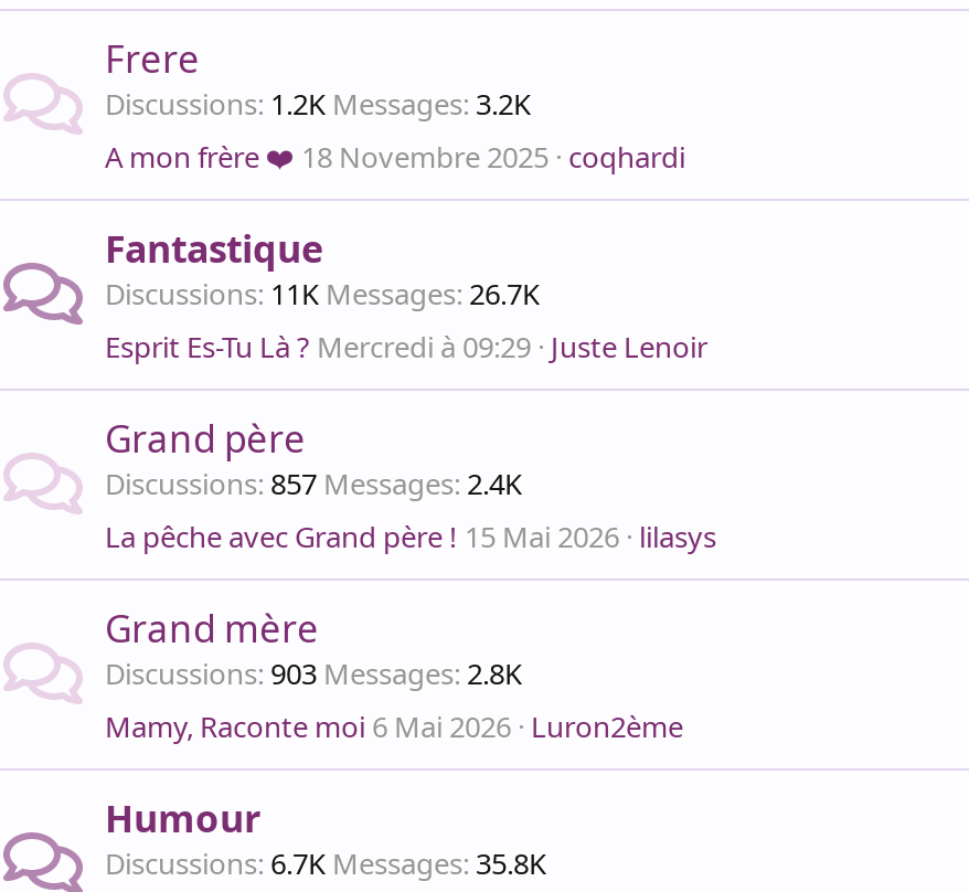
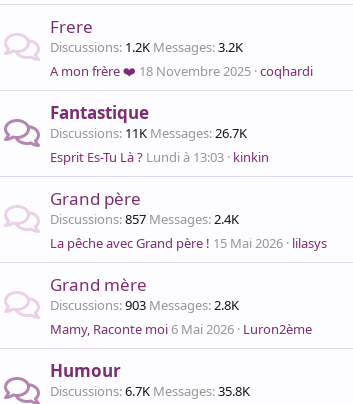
- Esprit Es-Tu Là ? Mercredi à 09:29 Juste Lenoir
+ Esprit Es-Tu Là ? Lundi à 13:03 kinkin
